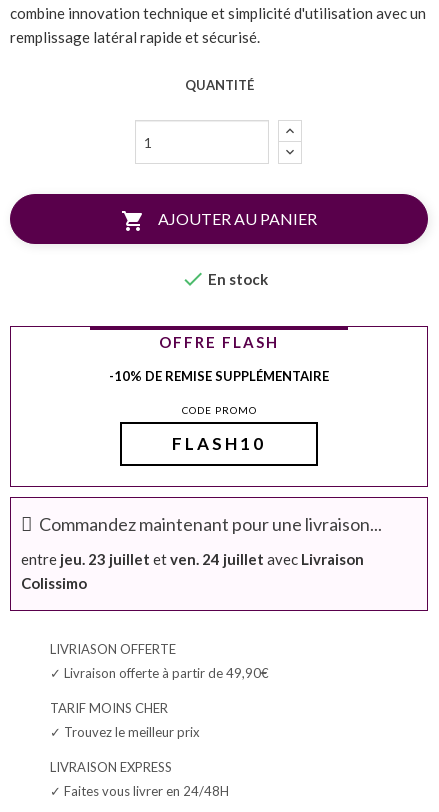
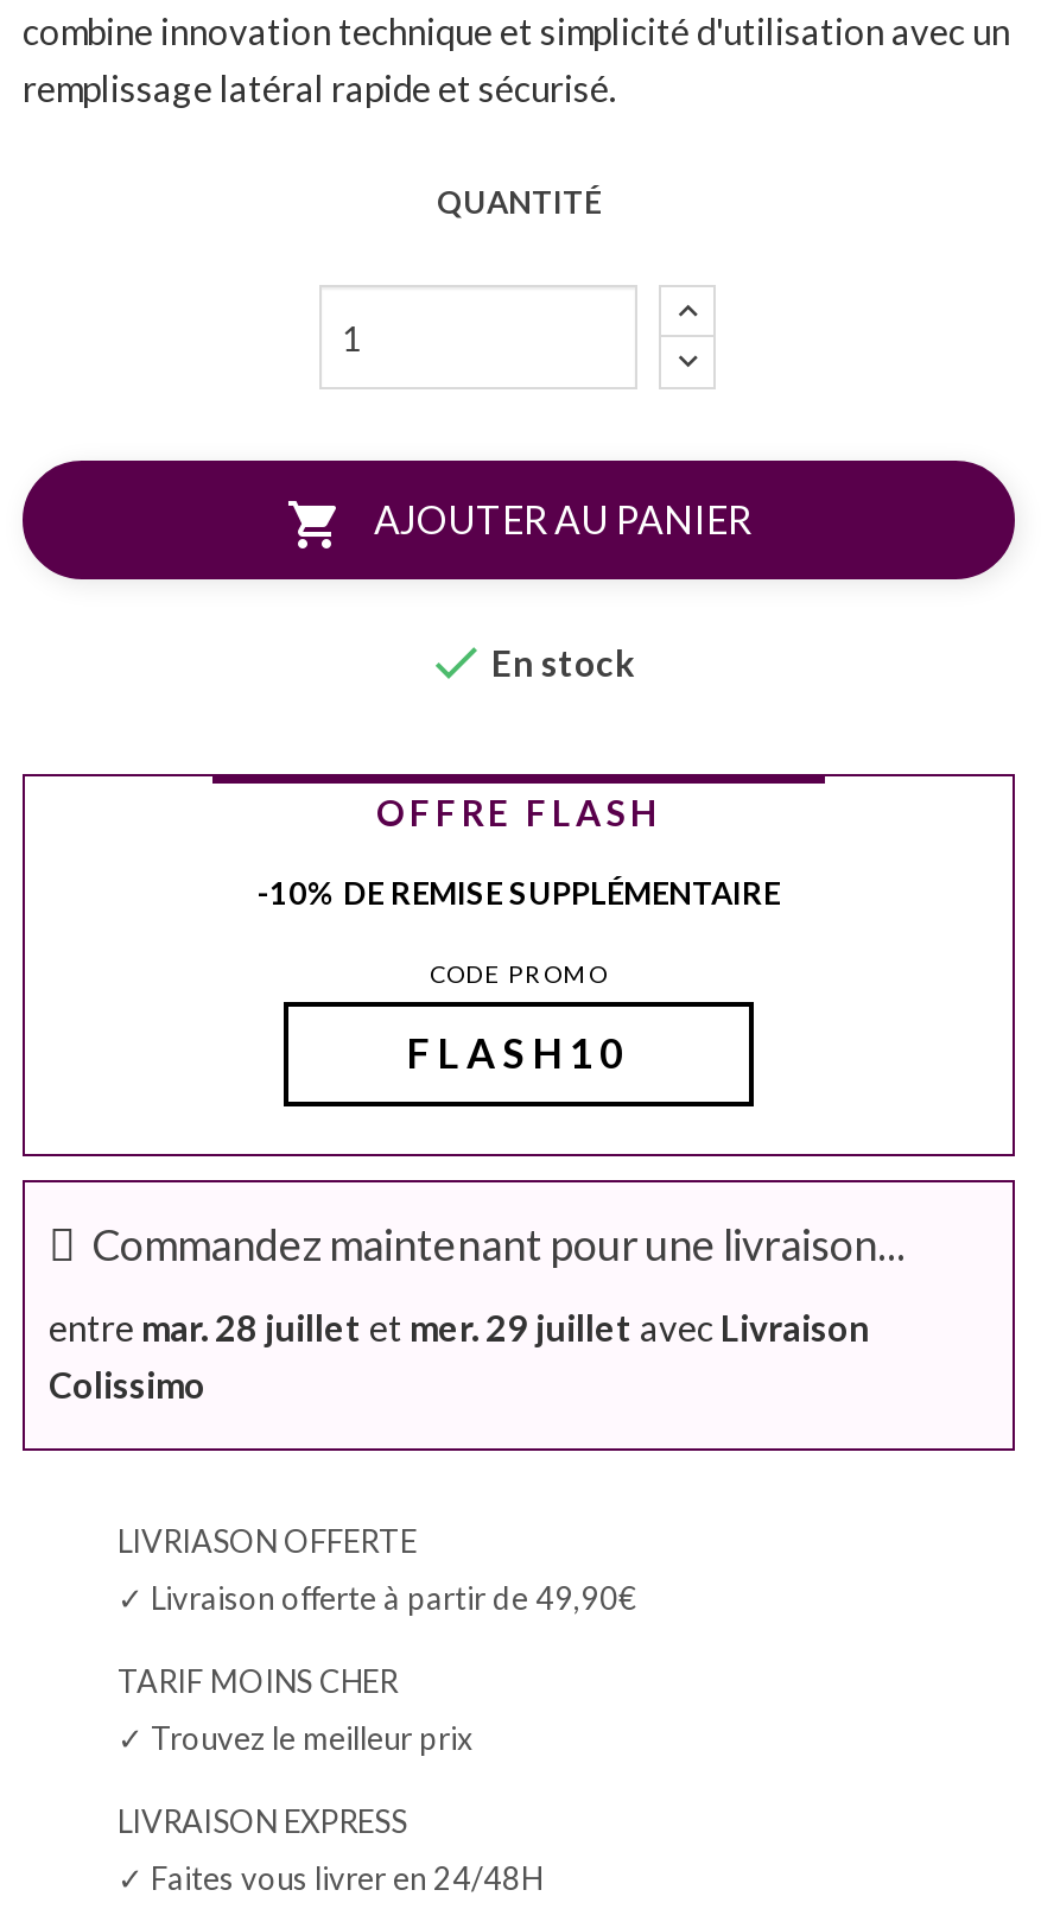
- entre jeu. 23 juillet et ven. 24 juillet avec Livraison
+ entre mar. 28 juillet et mer. 29 juillet avec Livraison
